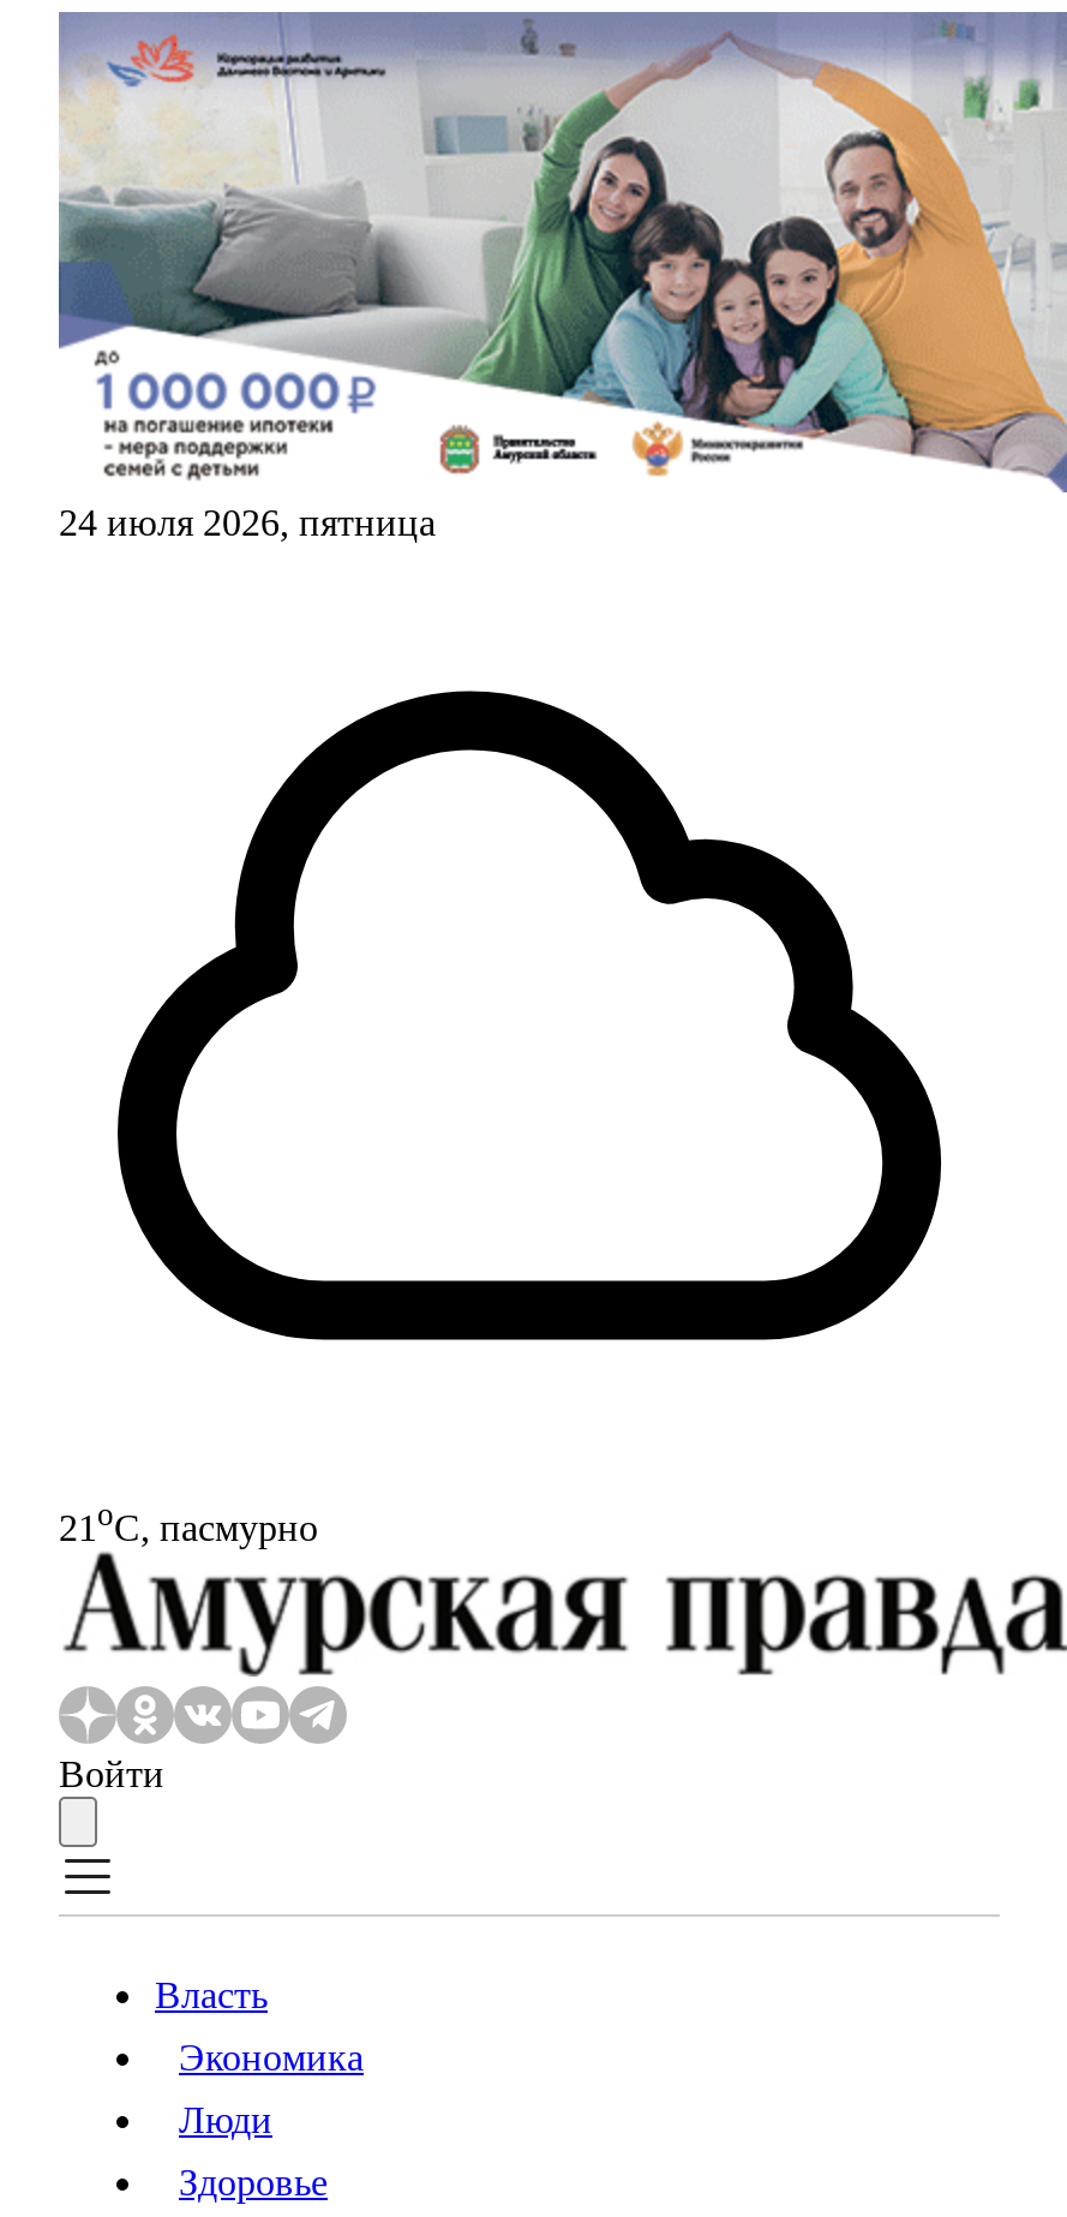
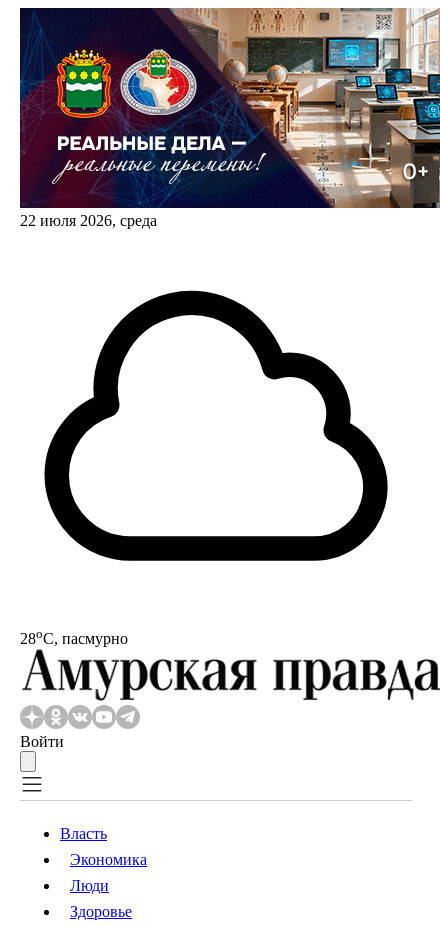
- [image]
- 24 июля 2026, пятница
+ [image]
+ 22 июля 2026, среда

- 21oС, пасмурно
+ 28oС, пасмурно
